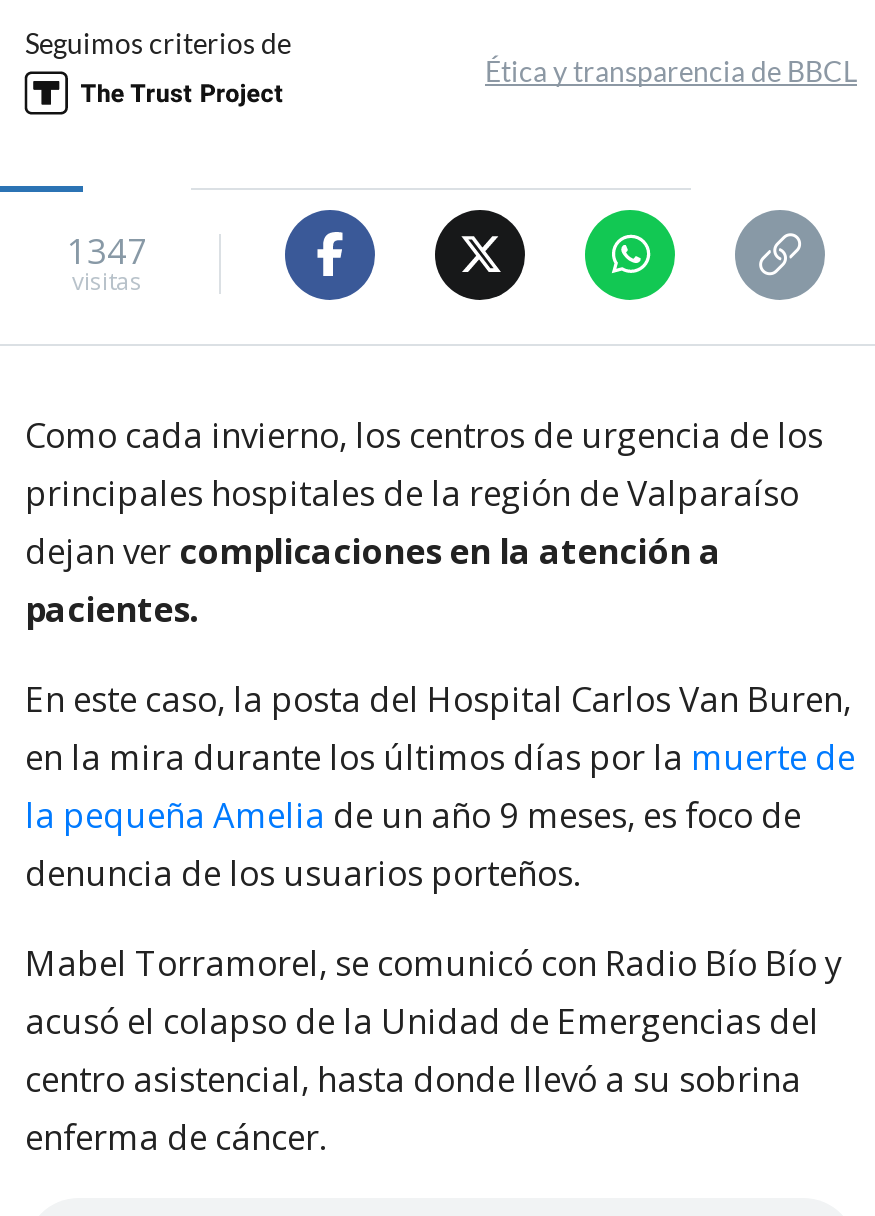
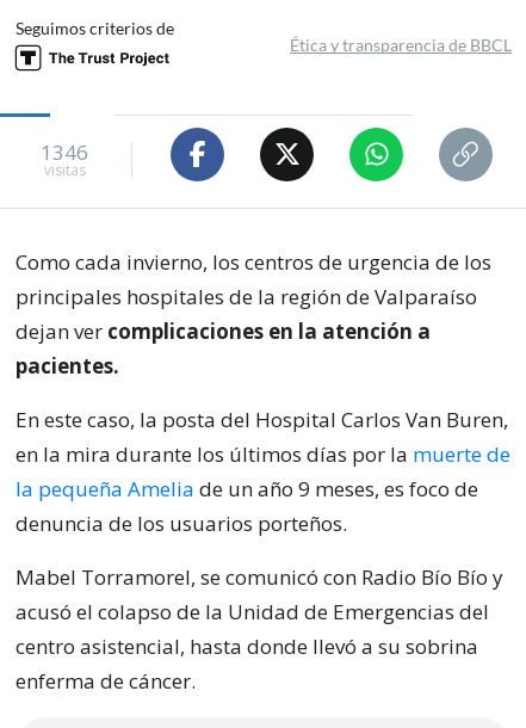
- 1347
+ 1346
